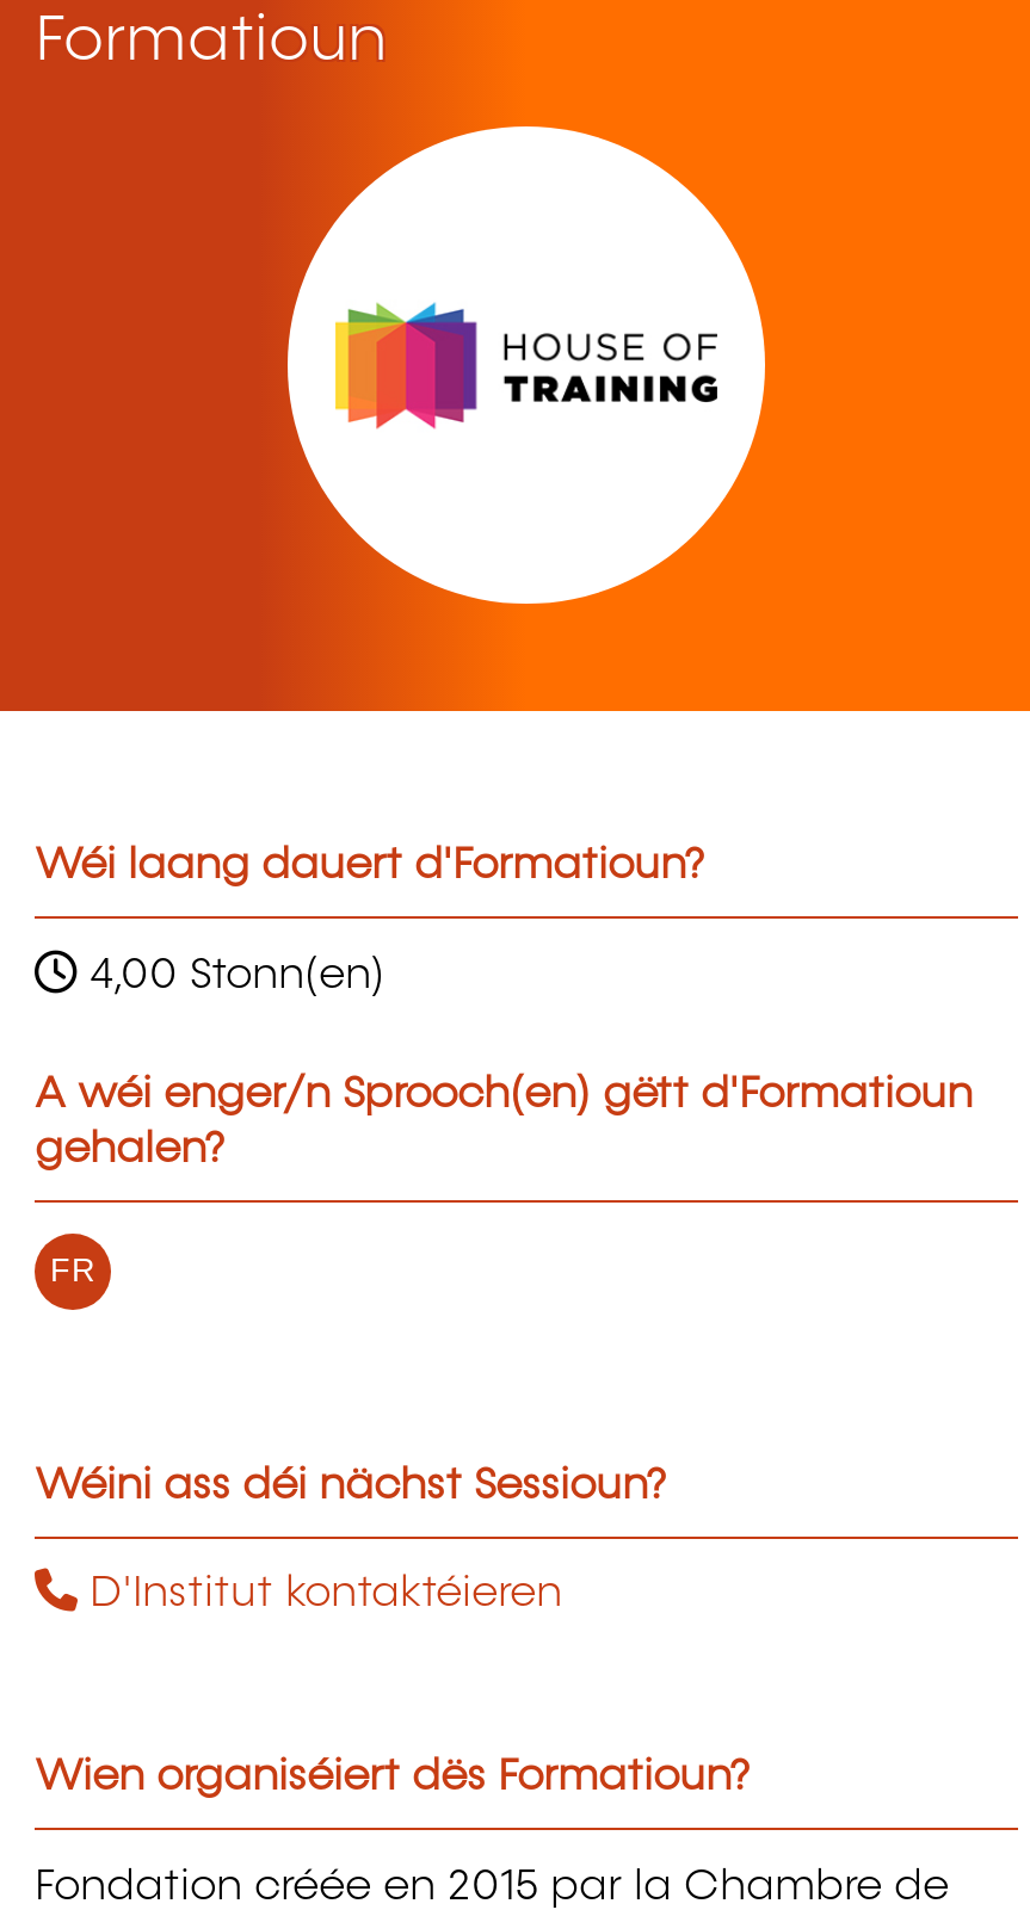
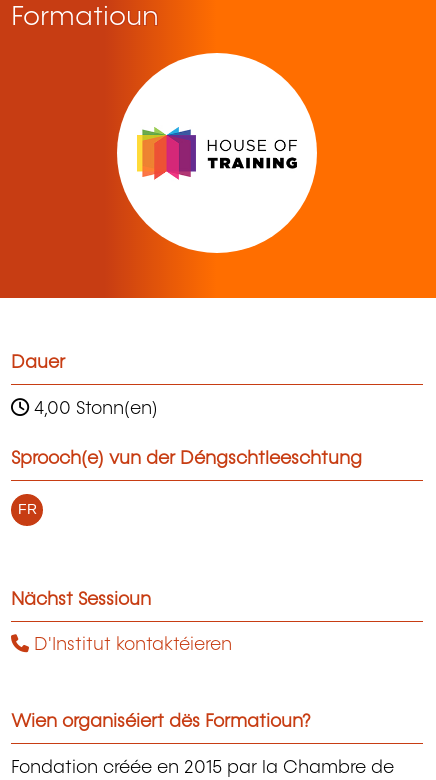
- Wéi laang dauert d'Formatioun?
+ Dauer

- A wéi enger/n Sprooch(en) gëtt d'Formatioun
- gehalen?
+ Sprooch(e) vun der Déngschtleeschtung

- Wéini ass déi nächst Sessioun?
+ Nächst Sessioun
